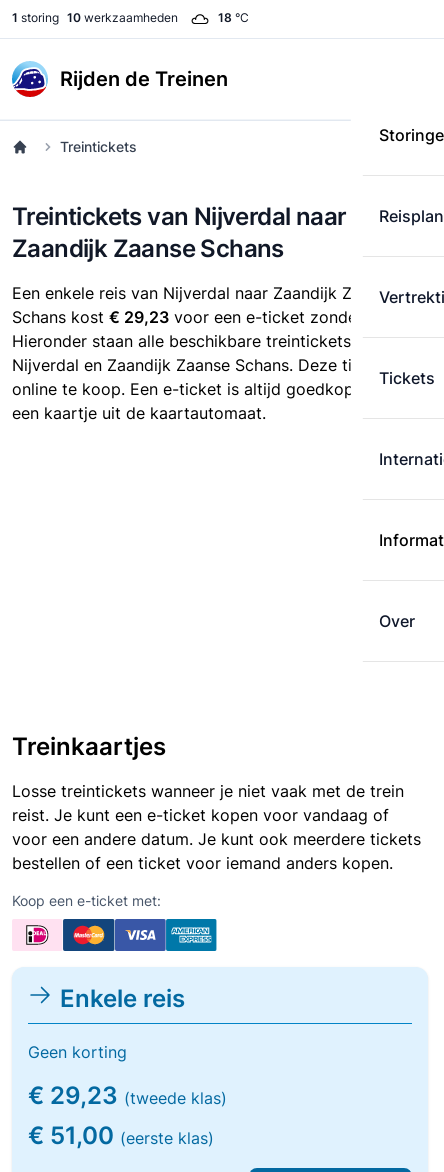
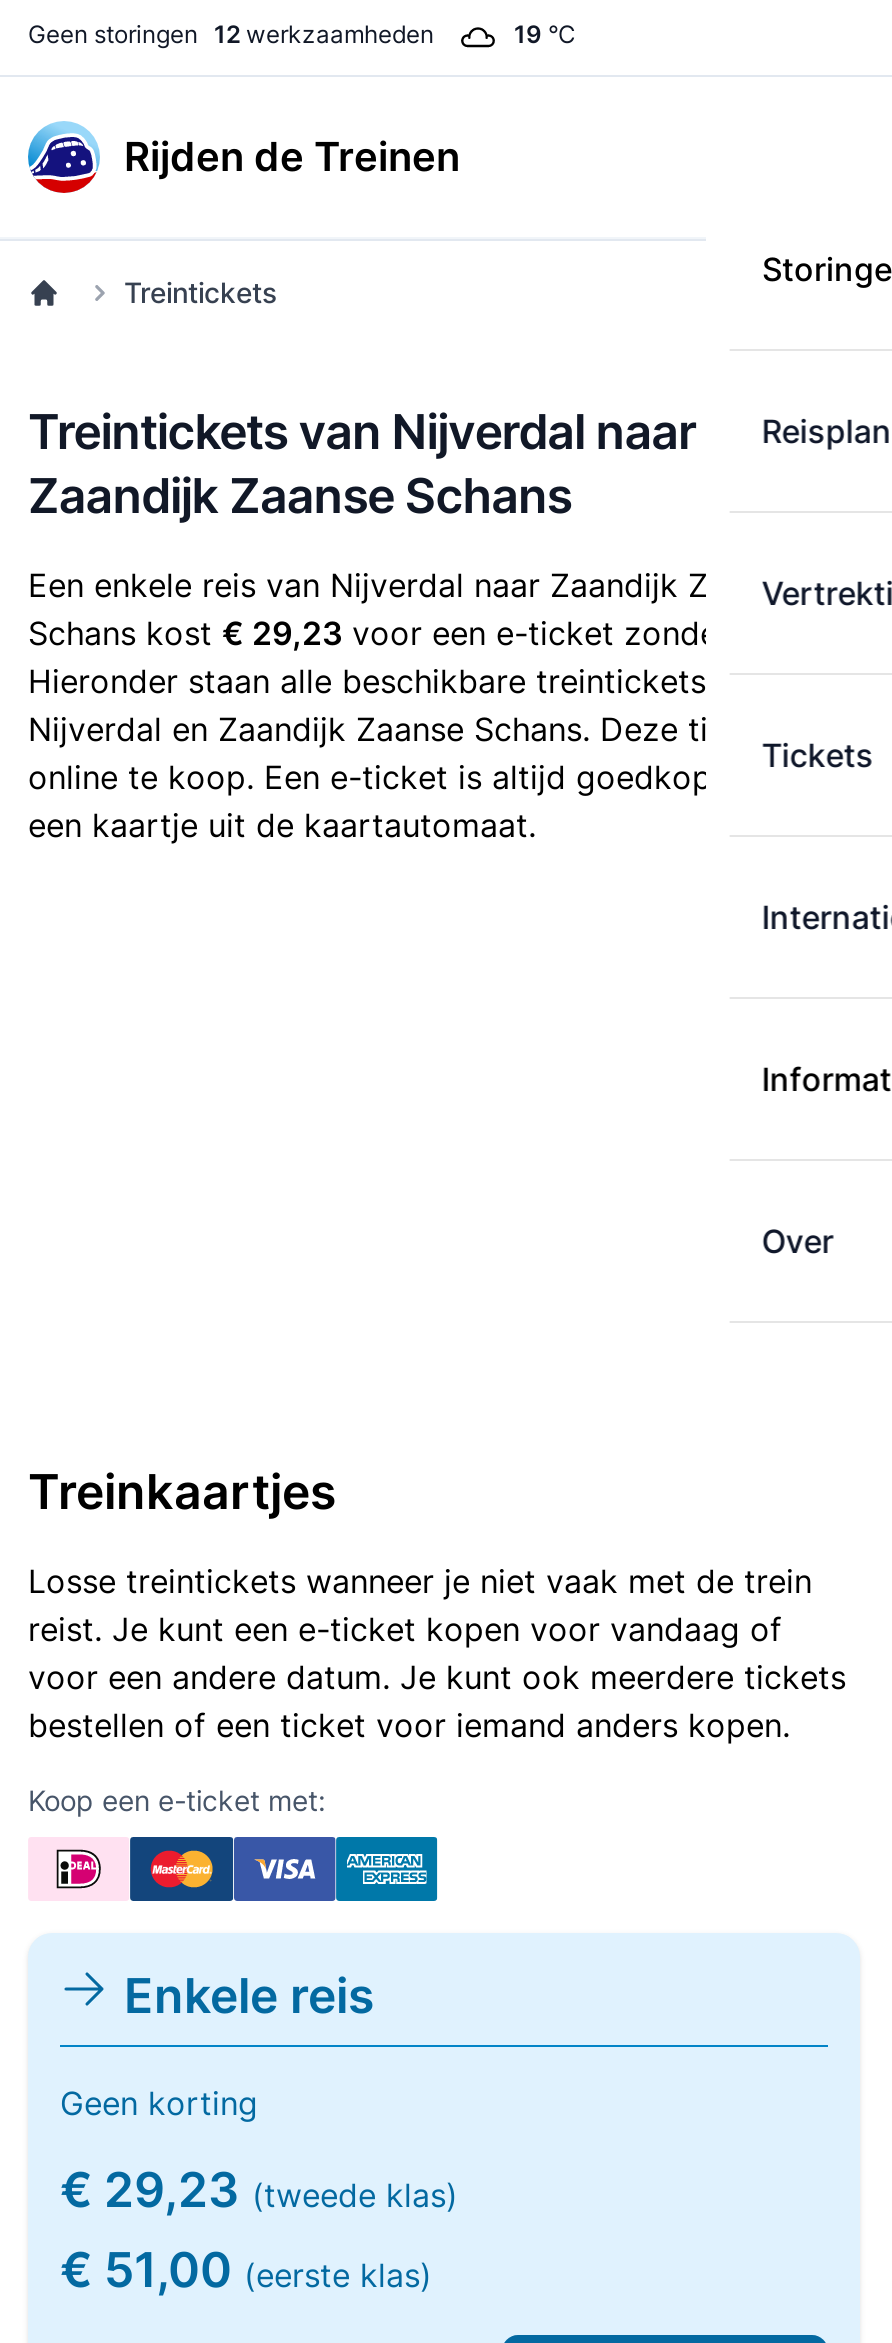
- 1 storing 10 werkzaamheden
+ Geen storingen 12 werkzaamheden

- 18 °C
+ 19 °C
